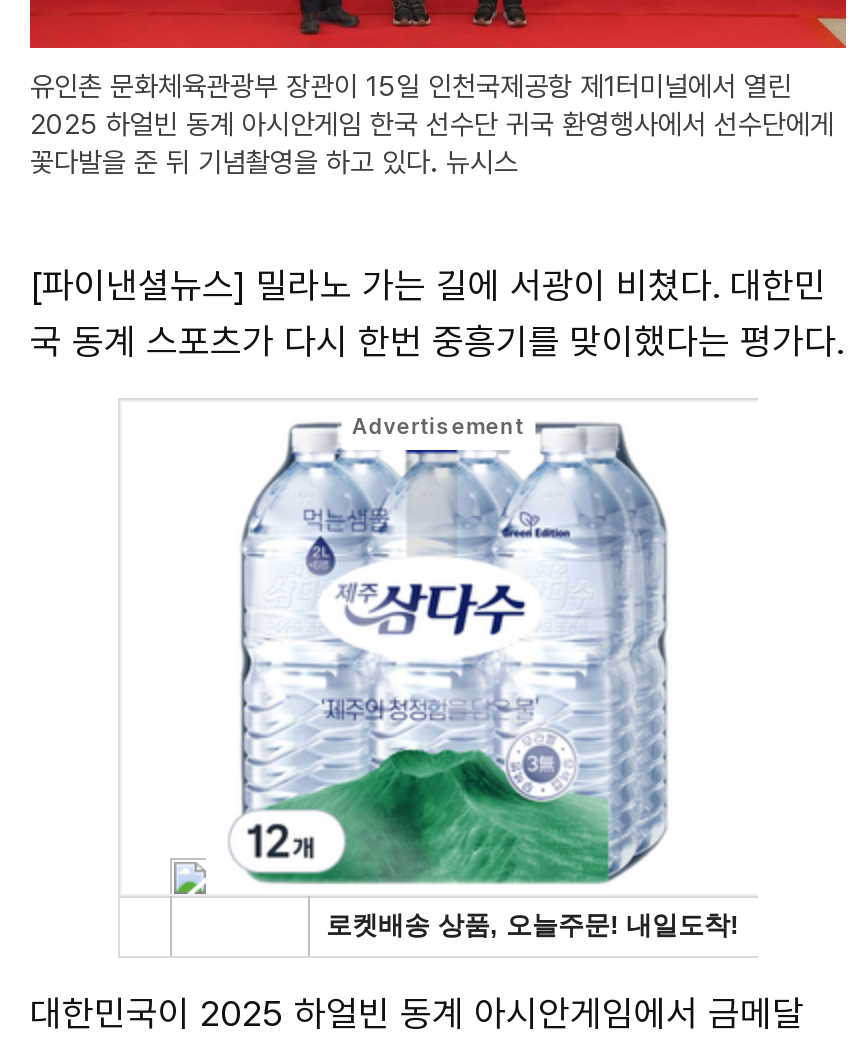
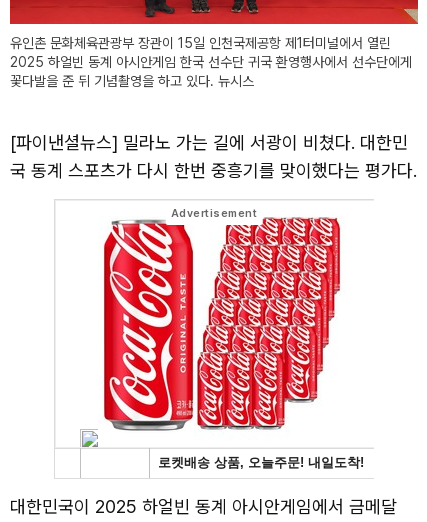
- [image]
+ [image]
